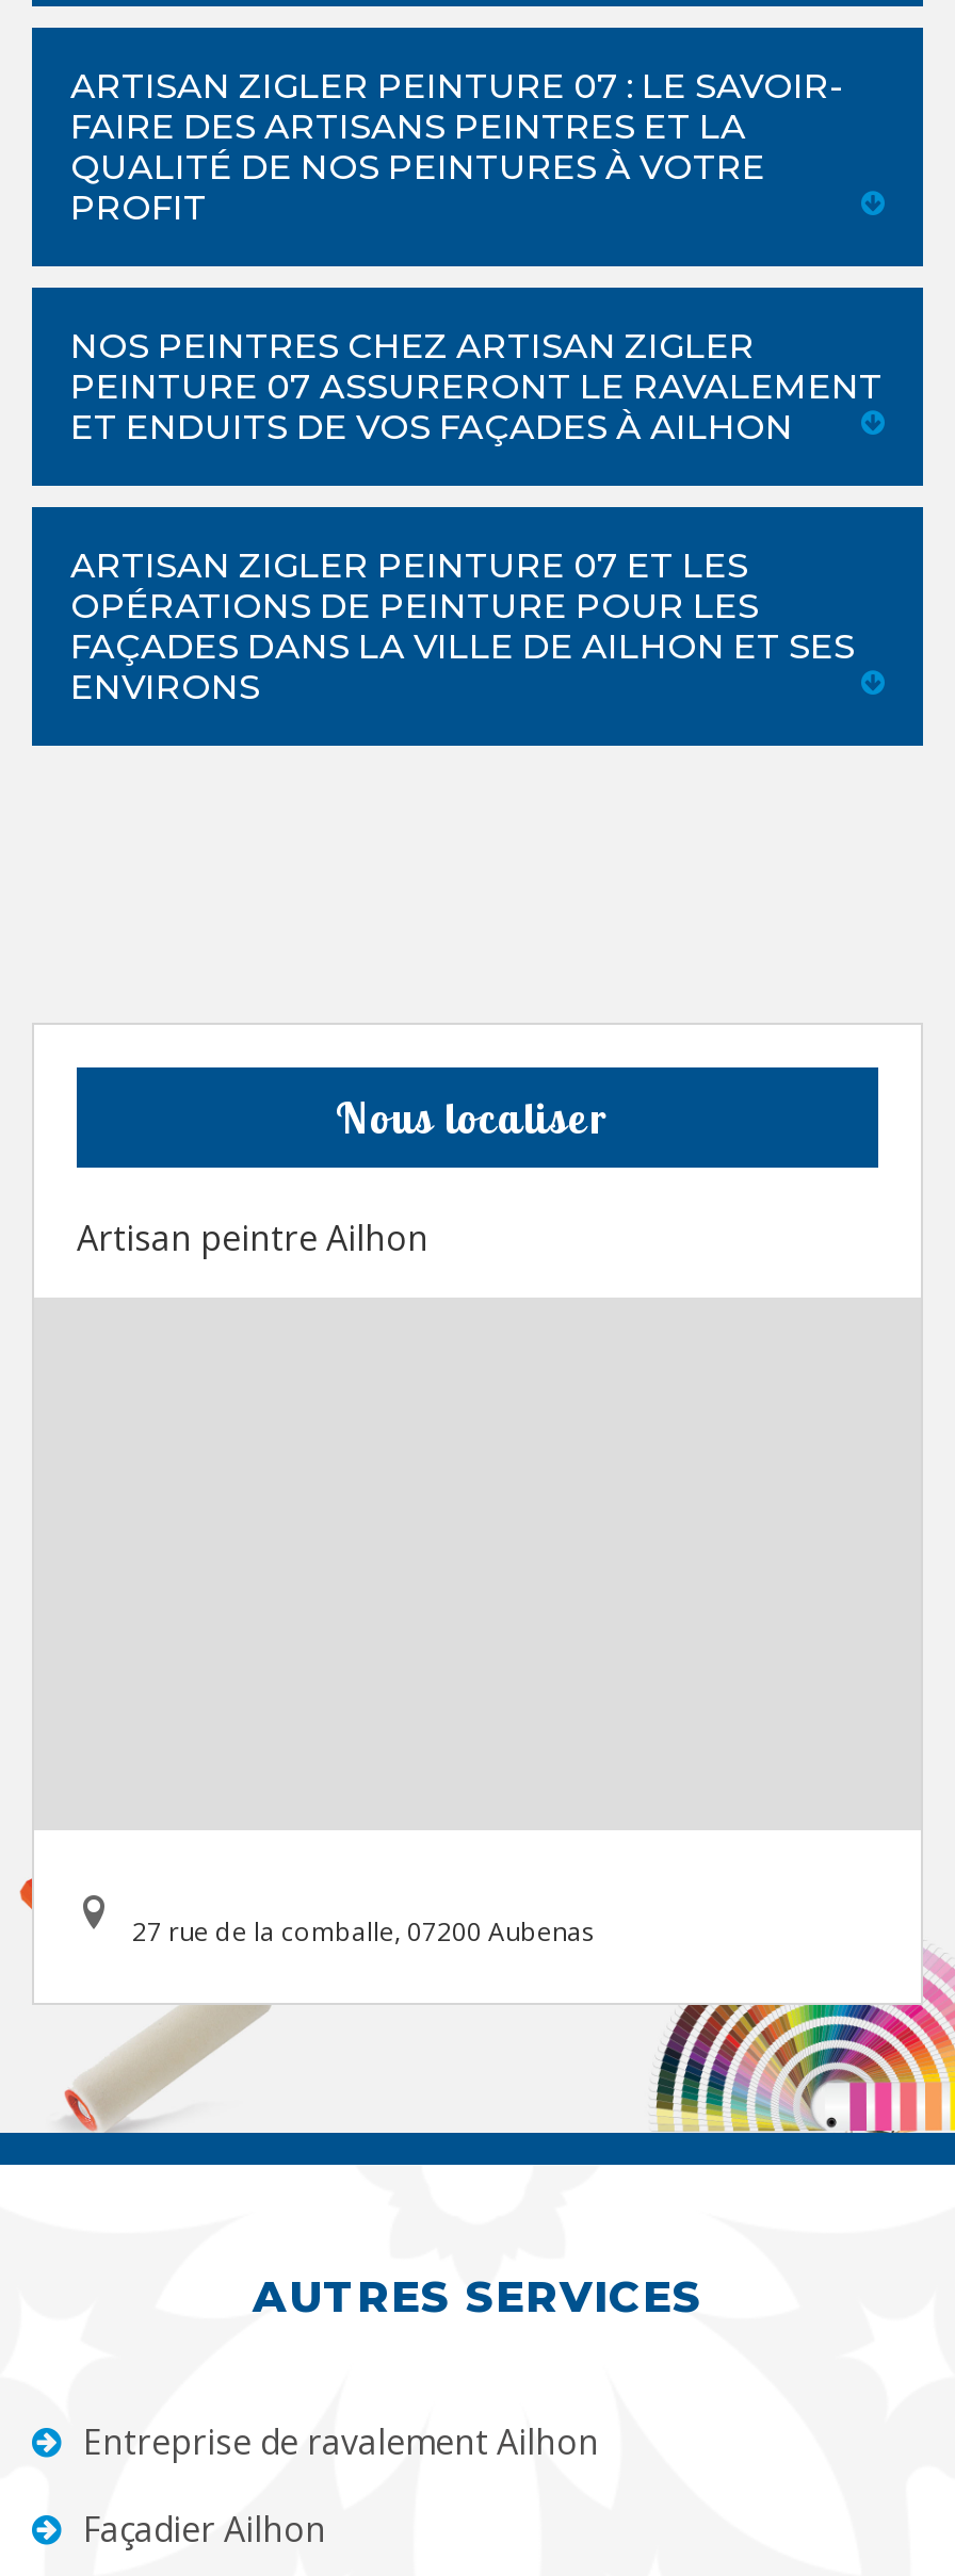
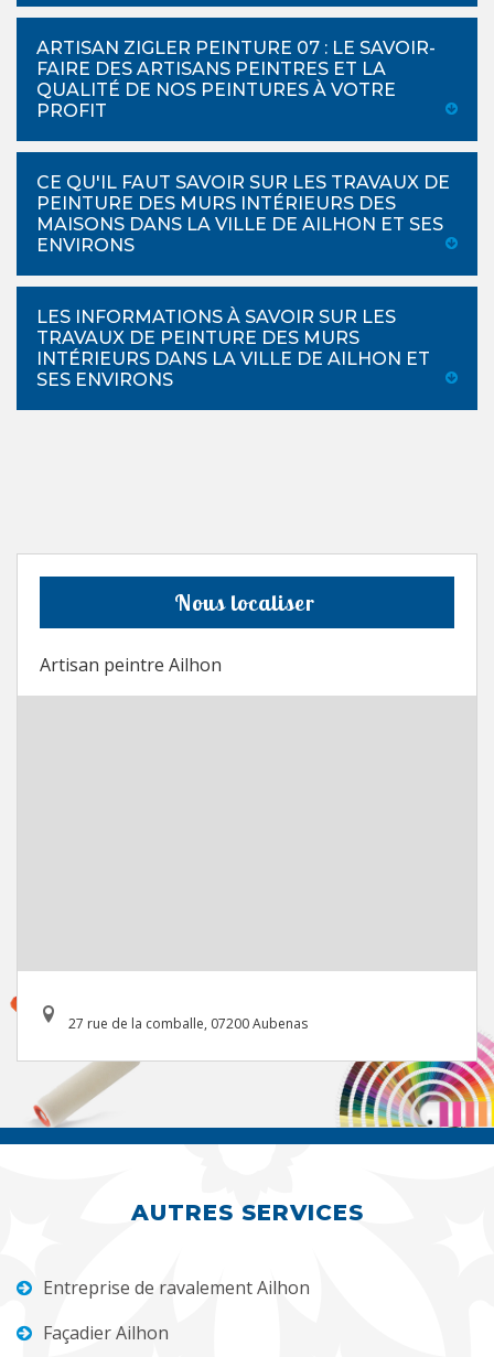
- NOS PEINTRES CHEZ ARTISAN ZIGLER
- PEINTURE 07 ASSURERONT LE RAVALEMENT
- ET ENDUITS DE VOS FAÇADES À AILHON
- ARTISAN ZIGLER PEINTURE 07 ET LES
- OPÉRATIONS DE PEINTURE POUR LES
- FAÇADES DANS LA VILLE DE AILHON ET SES
+ CE QU'IL FAUT SAVOIR SUR LES TRAVAUX DE
+ PEINTURE DES MURS INTÉRIEURS DES
+ MAISONS DANS LA VILLE DE AILHON ET SES

moved up: ENVIRONS

+ LES INFORMATIONS À SAVOIR SUR LES
+ TRAVAUX DE PEINTURE DES MURS
+ INTÉRIEURS DANS LA VILLE DE AILHON ET
+ SES ENVIRONS
